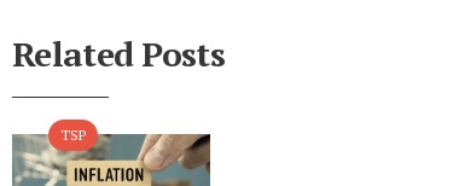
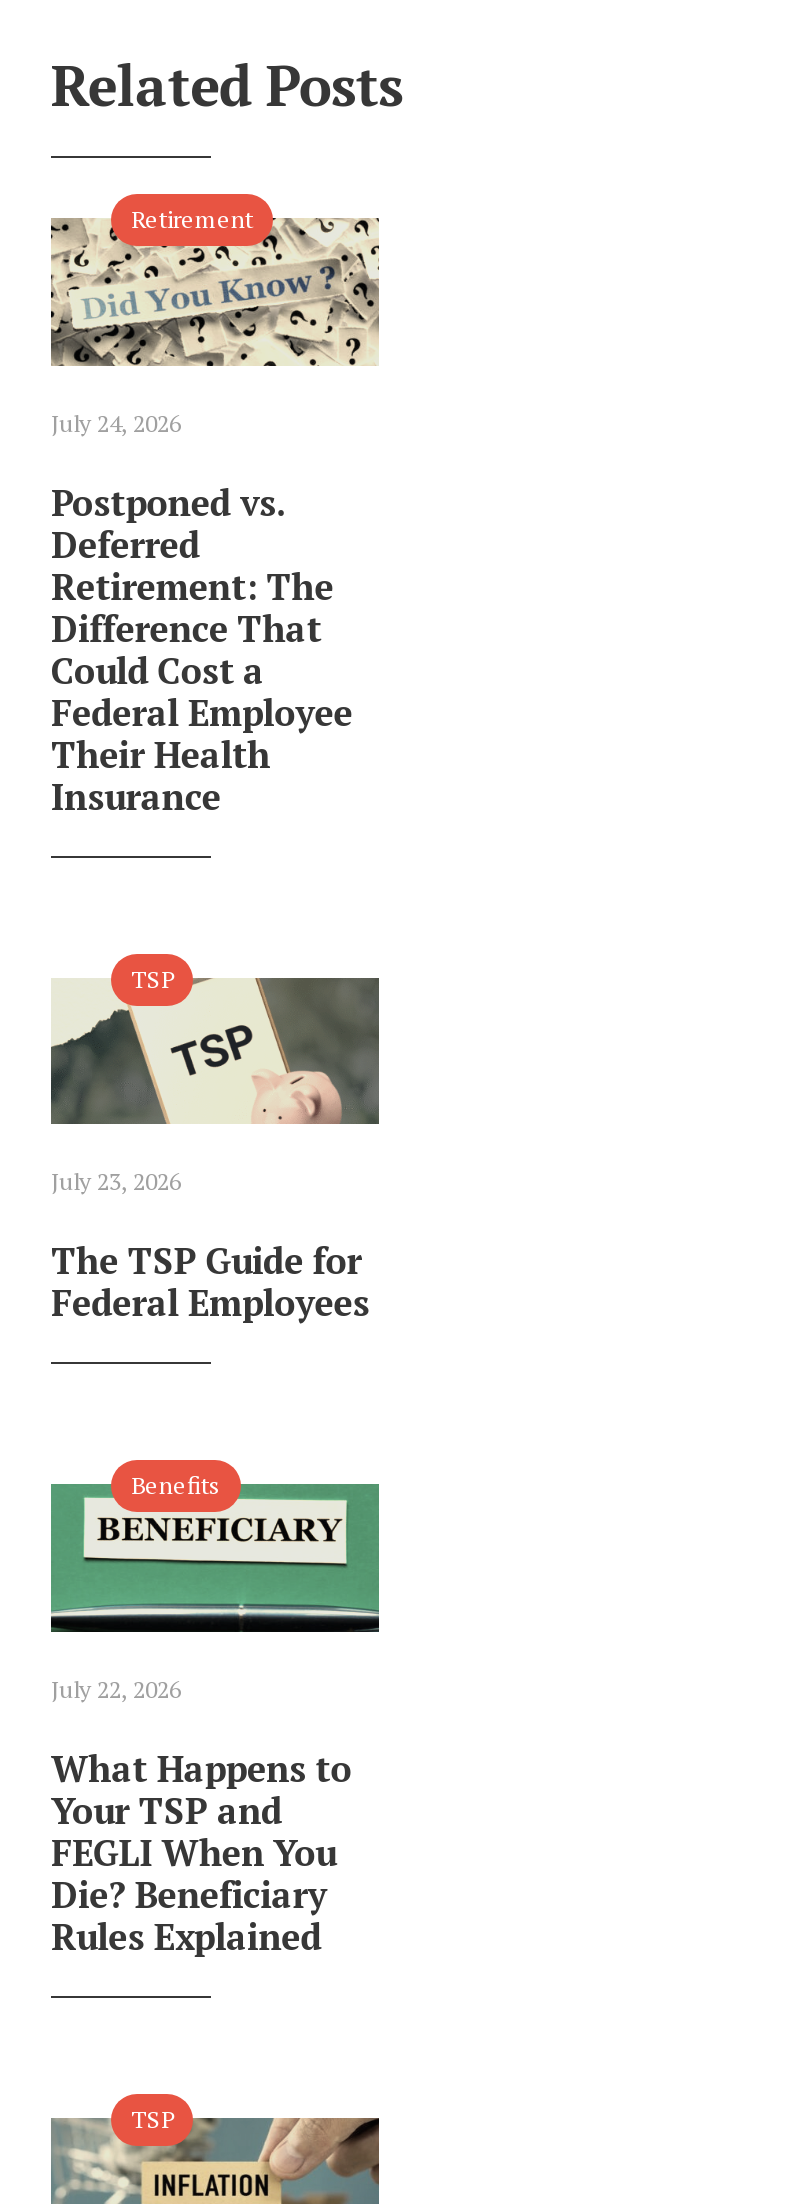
+ [image]
+ Retirement

+ [image]
+ TSP

+ [image]
+ Benefits

+ July 24, 2026
+ Postponed vs.
+ Deferred
+ Retirement: The
+ Difference That
+ Could Cost a
+ Federal Employee
+ Their Health
+ Insurance

+ July 23, 2026
+ The TSP Guide for
+ Federal Employees

+ July 22, 2026
+ What Happens to
+ Your TSP and
+ FEGLI When You
+ Die? Beneficiary
+ Rules Explained
